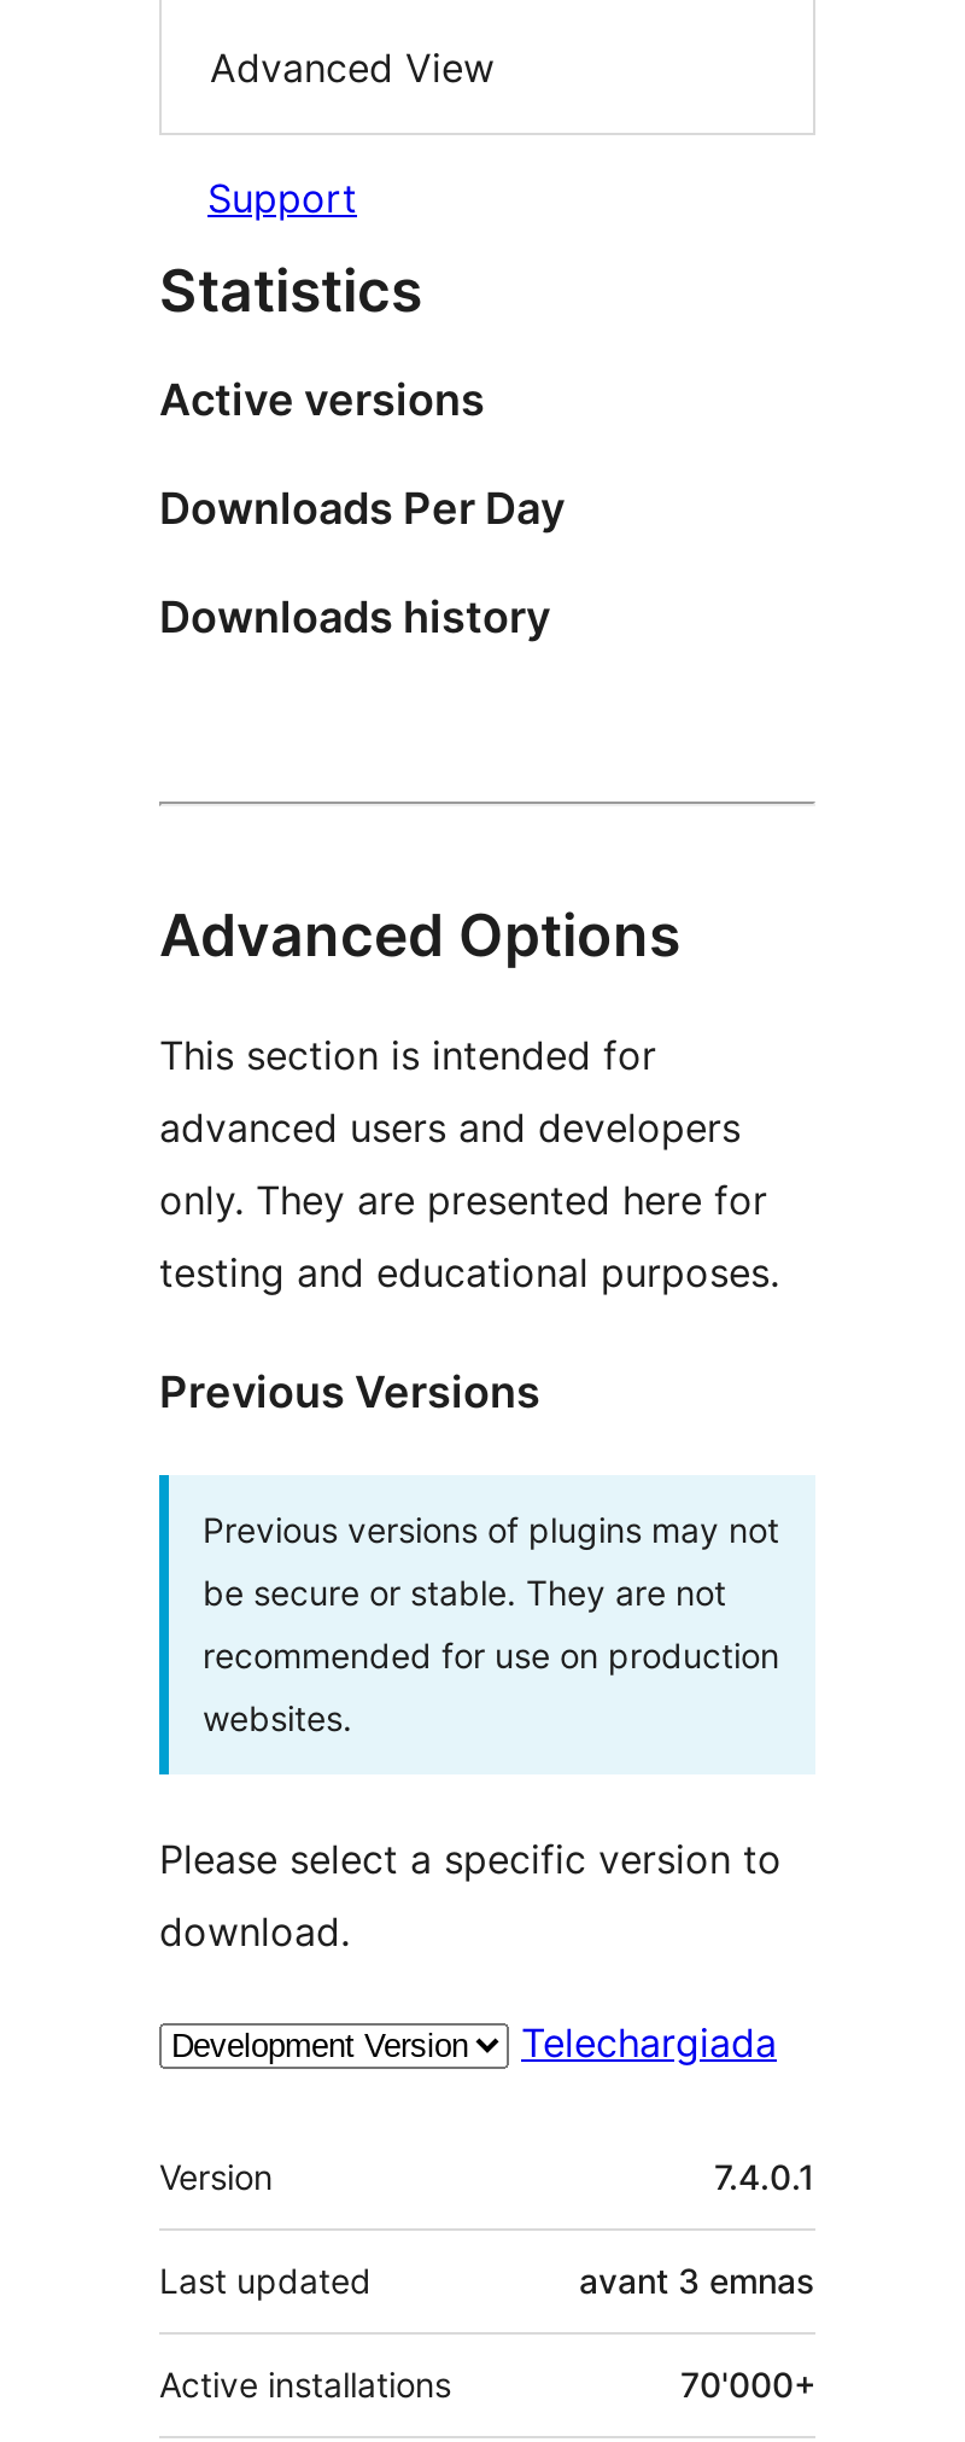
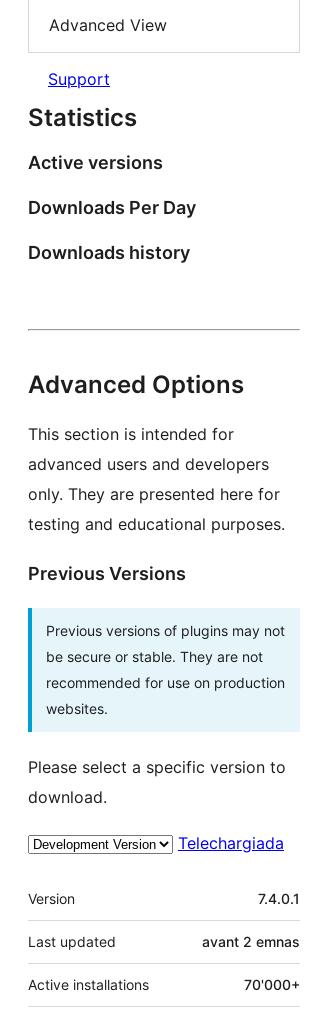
- avant 3 emnas
+ avant 2 emnas
